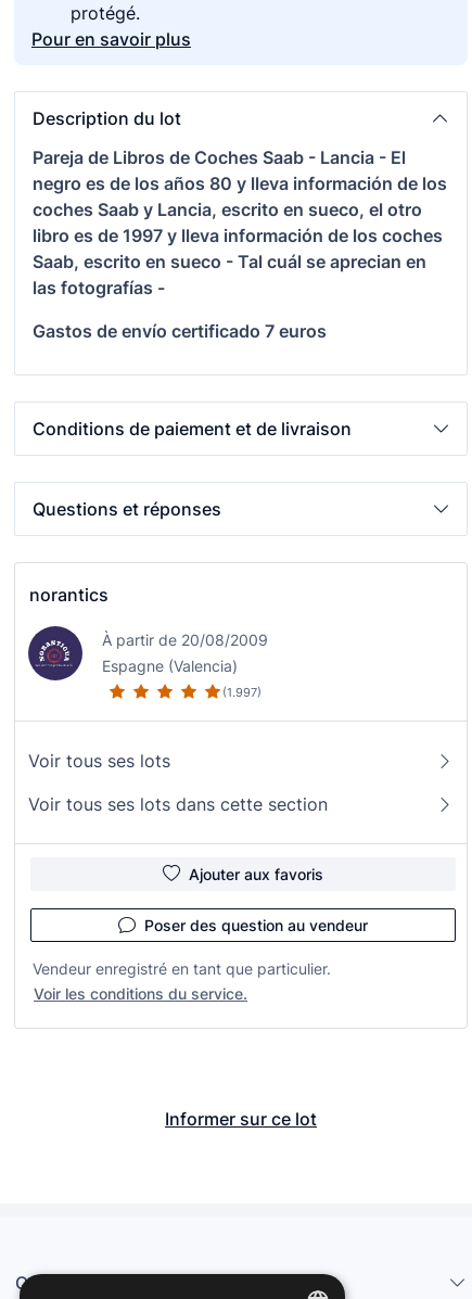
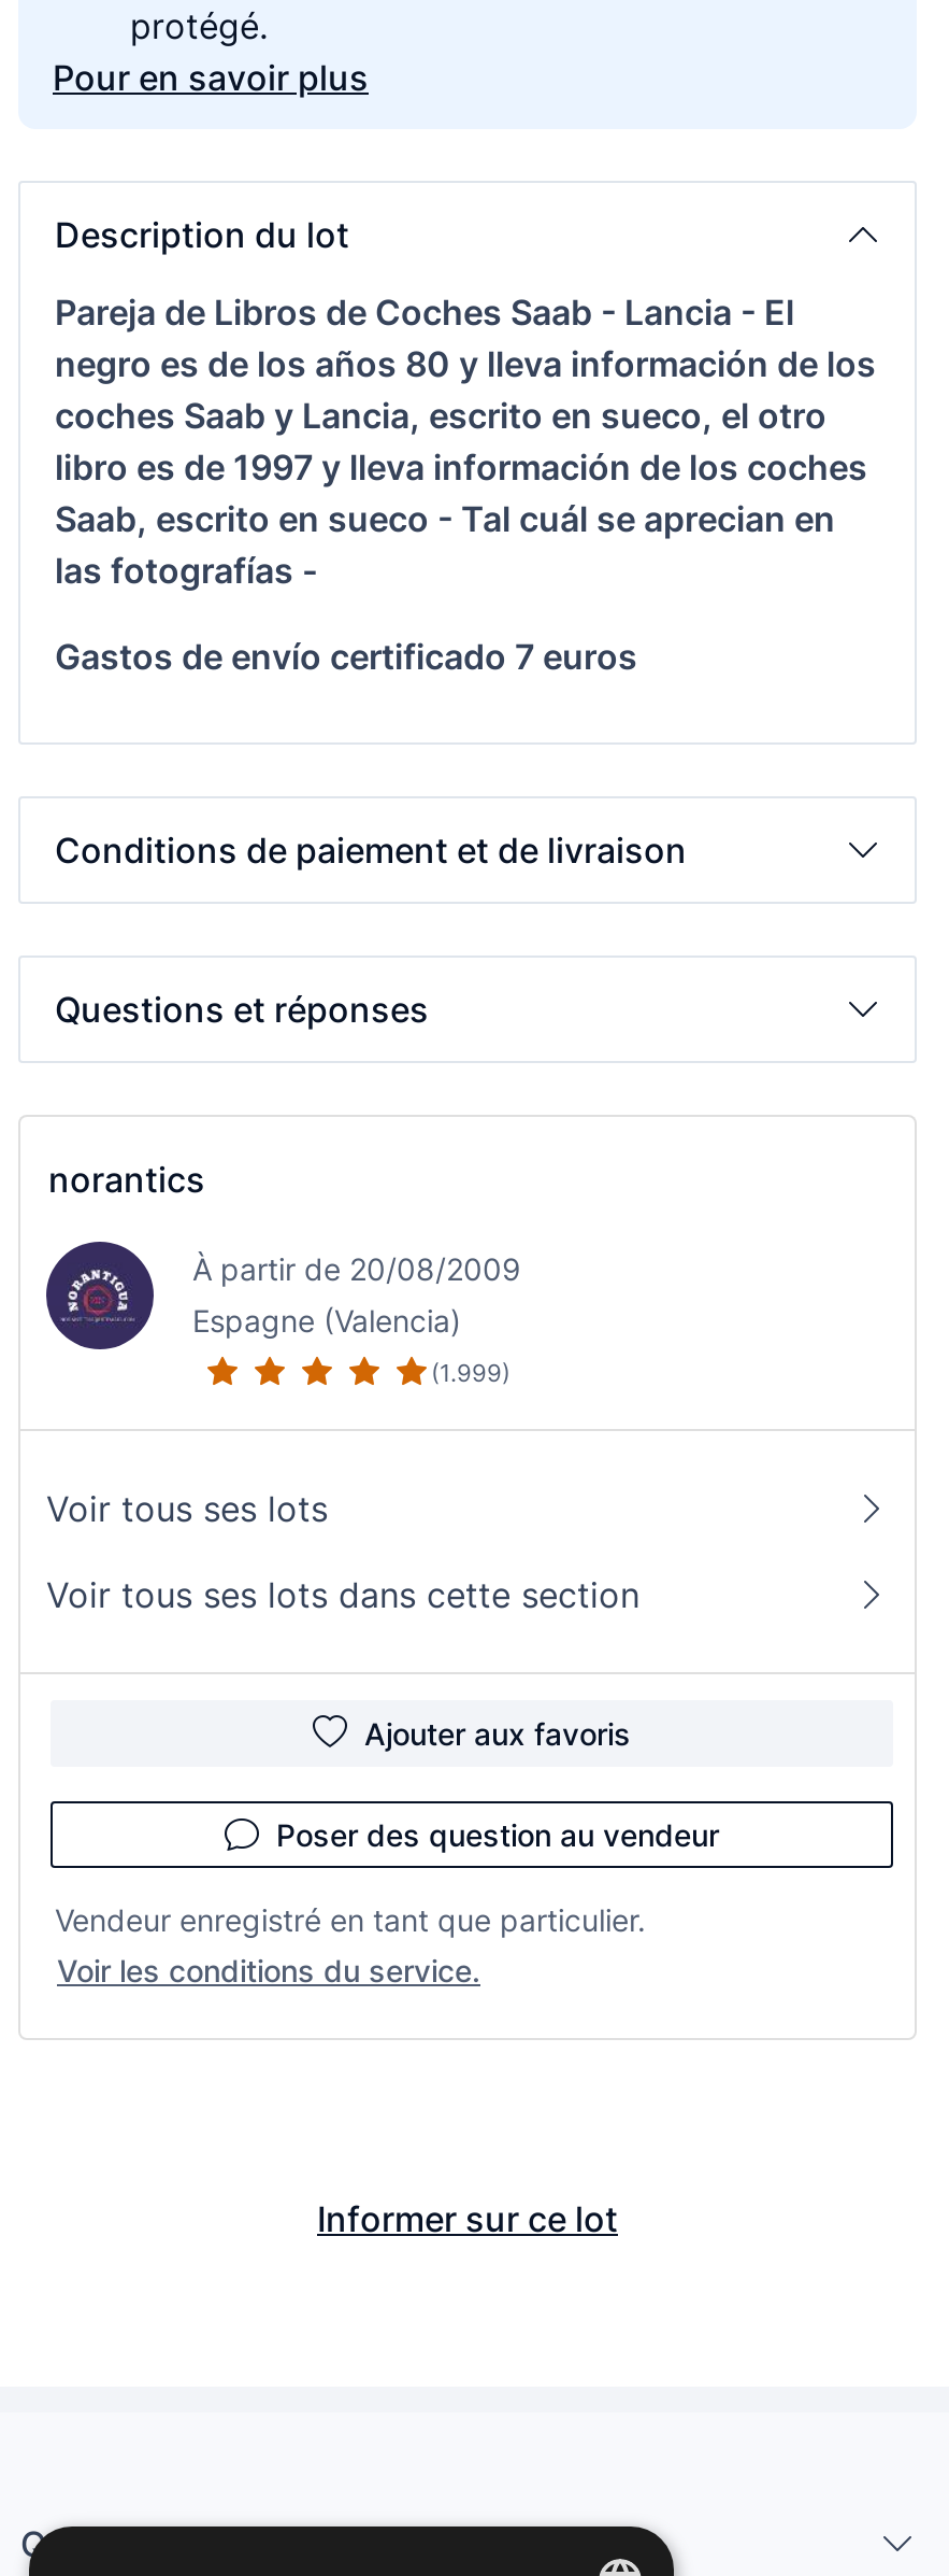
- (1.997)
+ (1.999)
